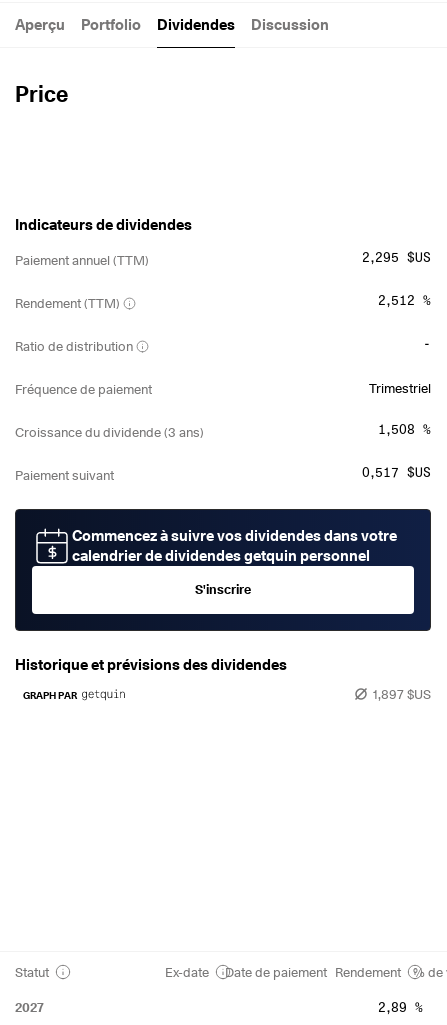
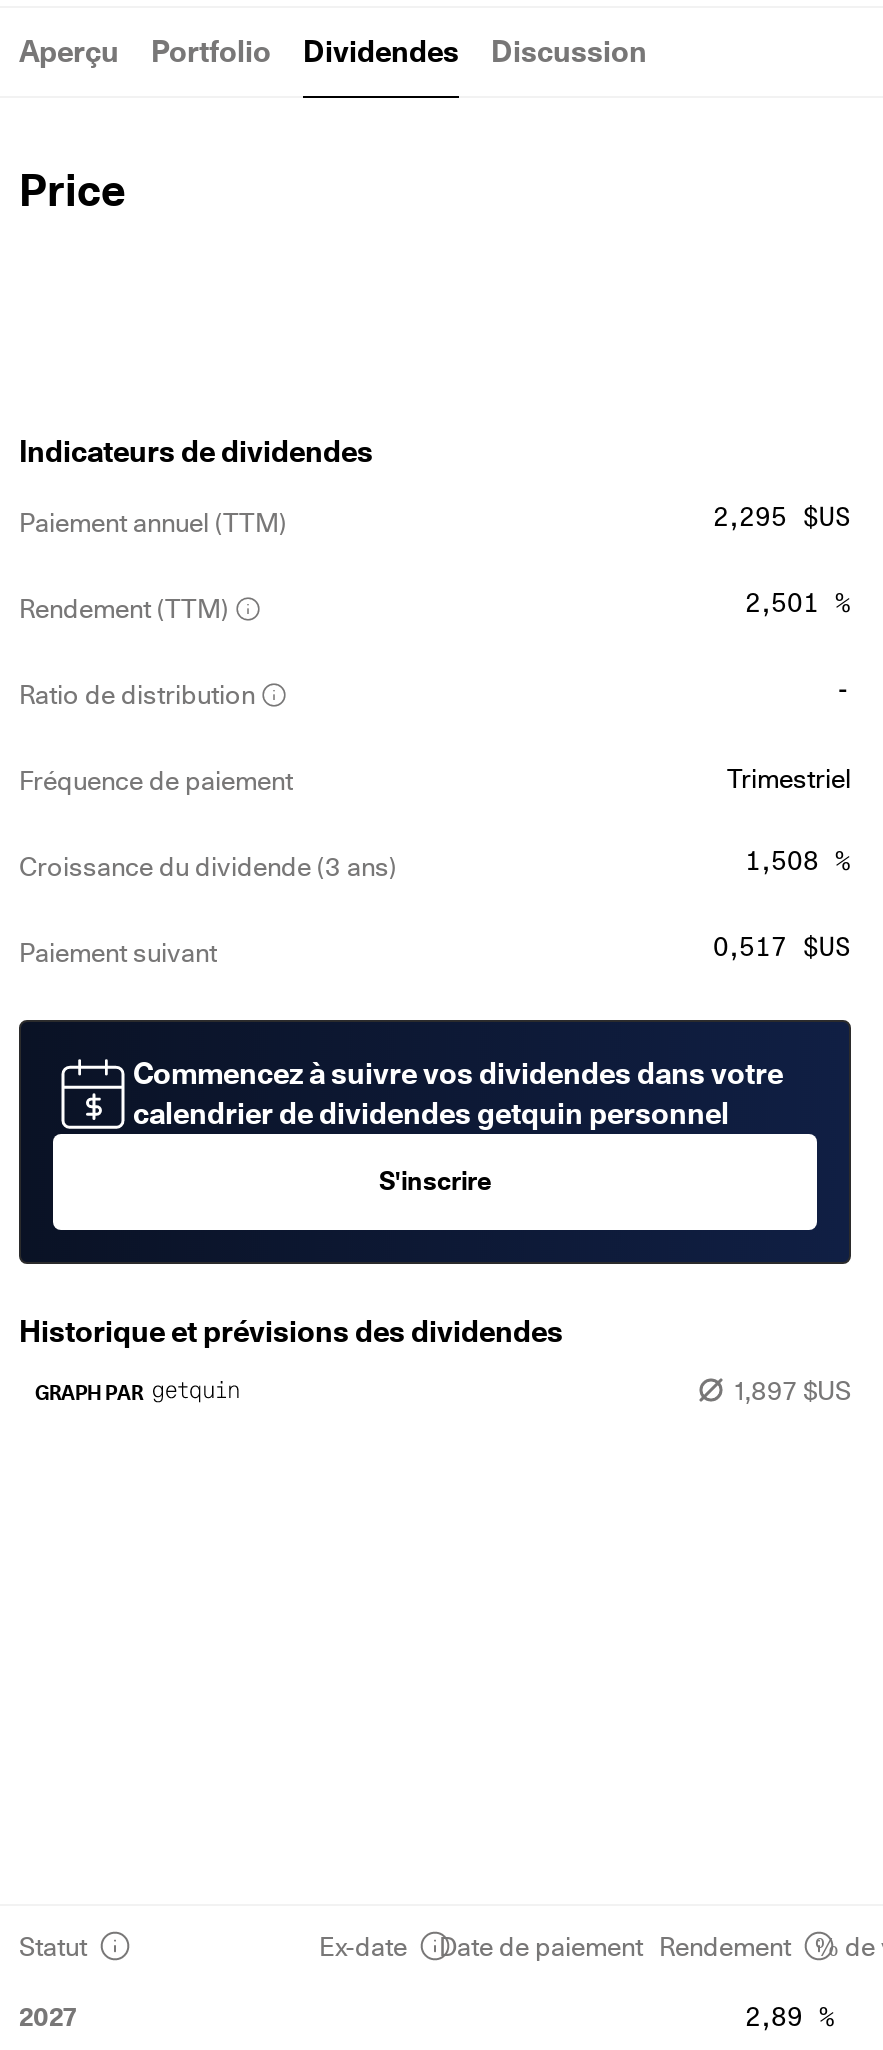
- 2,512 %
+ 2,501 %
